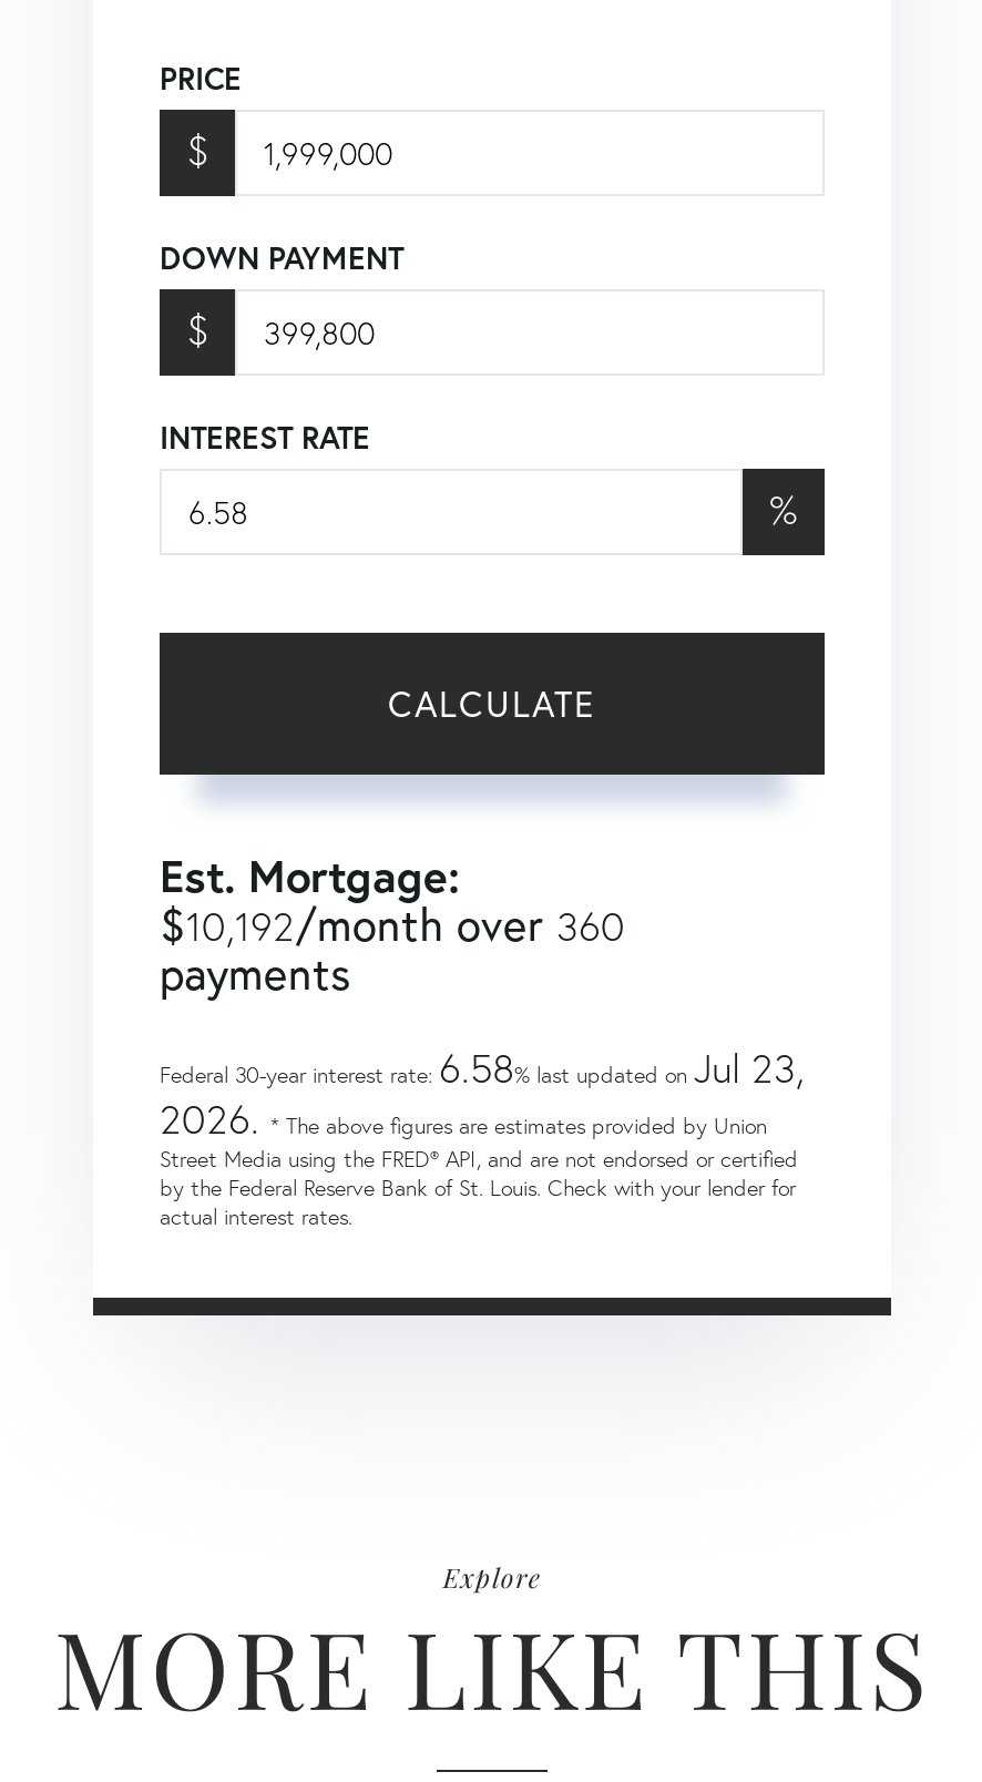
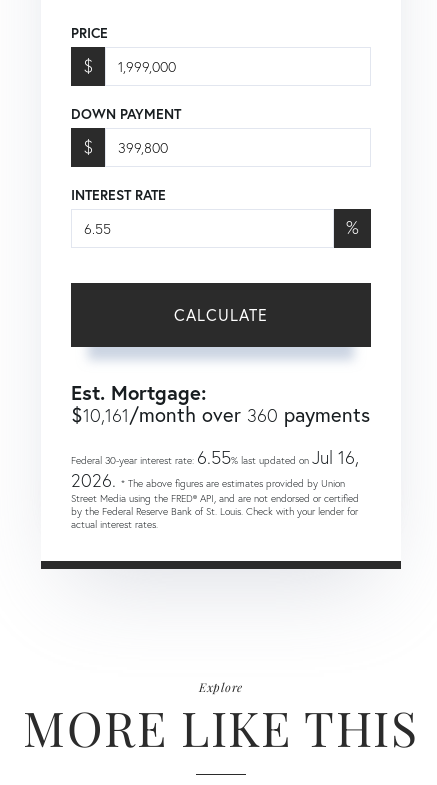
- $10,192/month over 360
- payments
+ $10,161/month over 360 payments

- Federal 30-year interest rate: 6.58% last updated on Jul 23,
+ Federal 30-year interest rate: 6.55% last updated on Jul 16,
